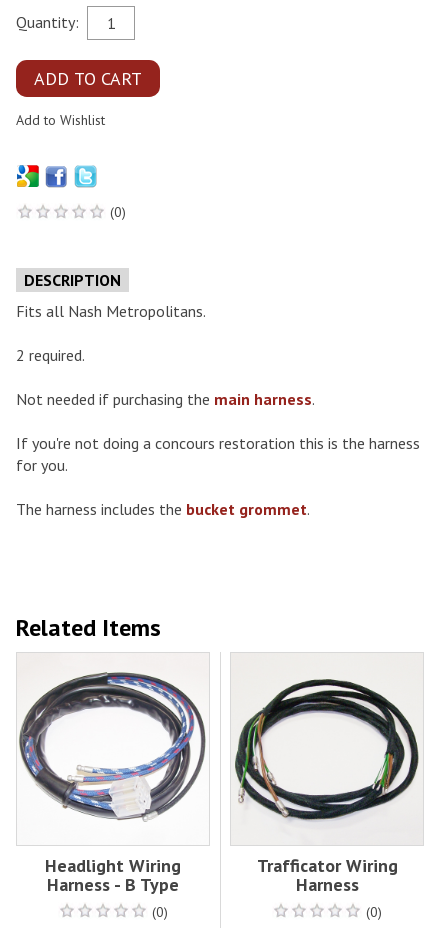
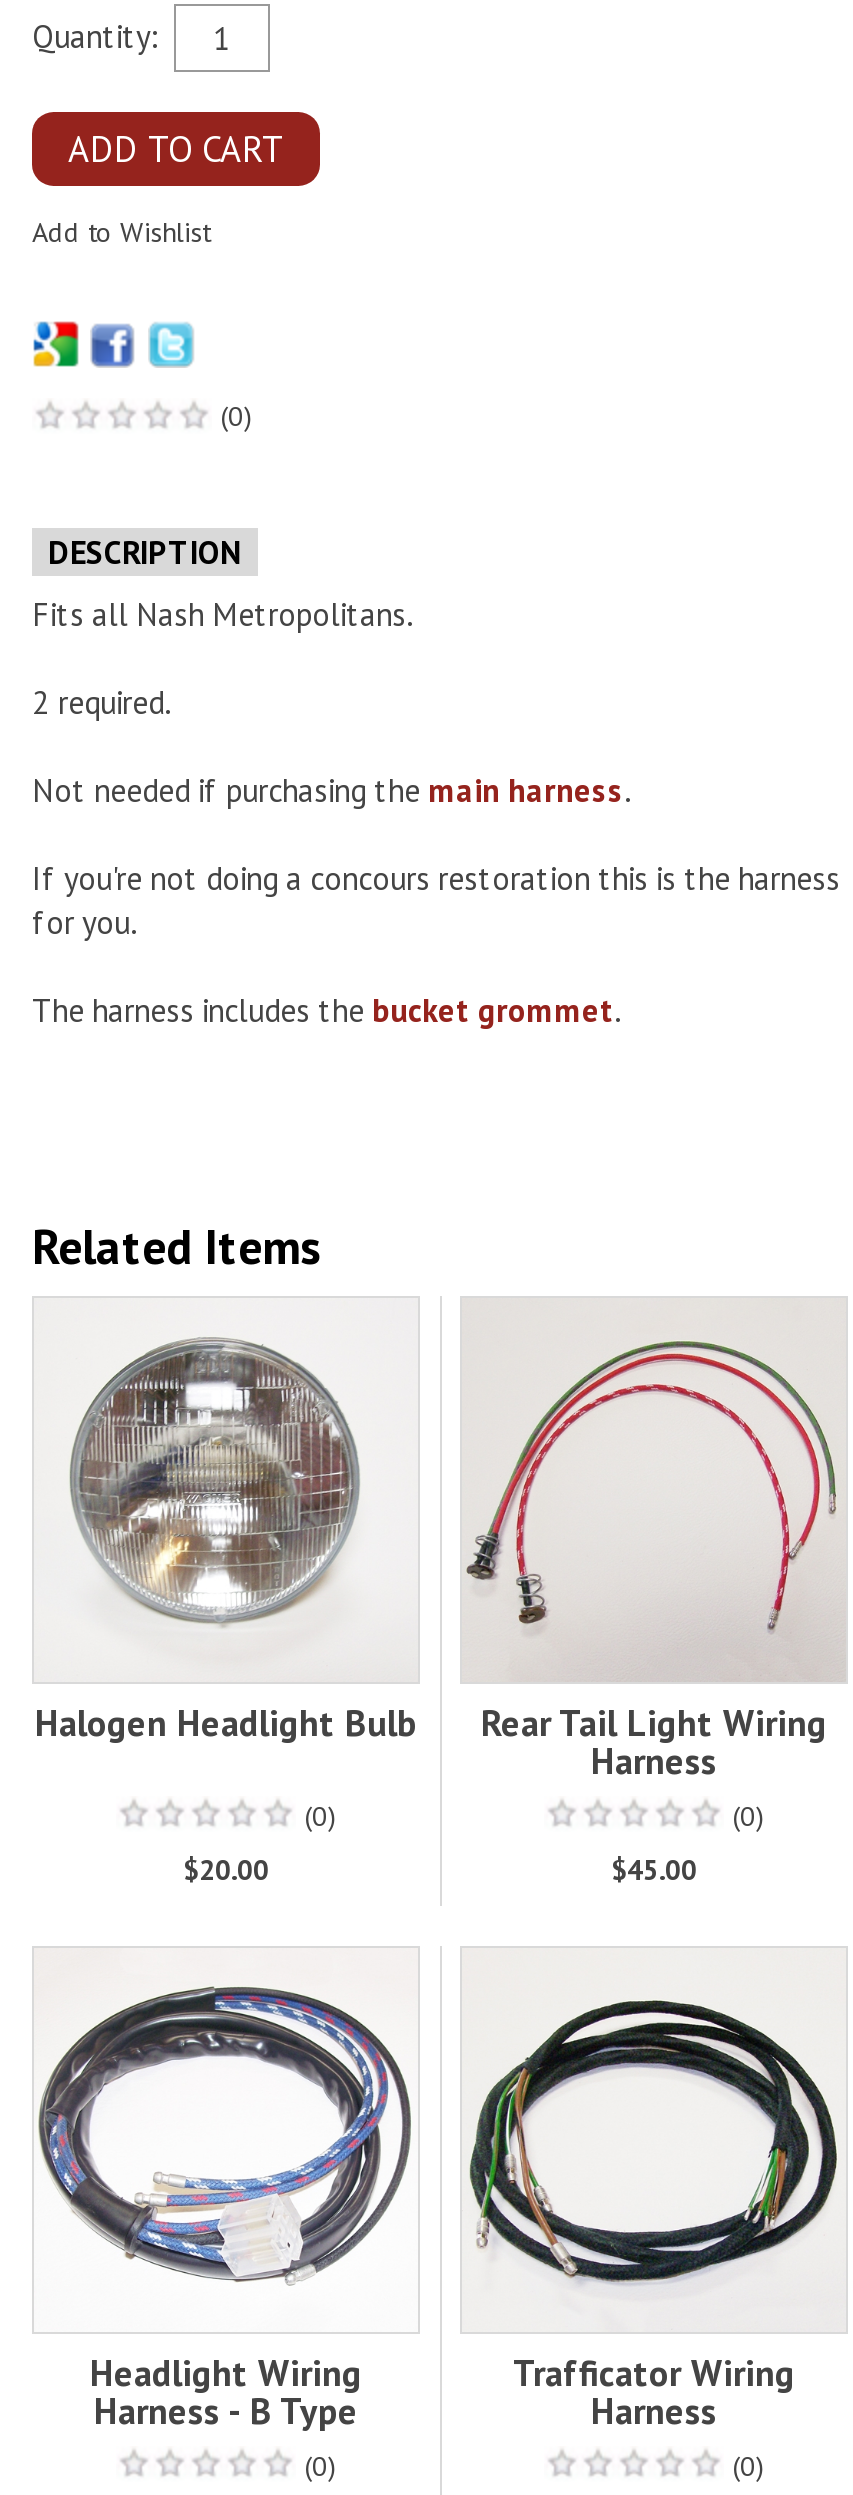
+ [image]
+ Halogen Headlight Bulb
+ (0)
+ $20.00

+ [image]
+ Rear Tail Light Wiring
+ Harness
+ (0)
+ $45.00
